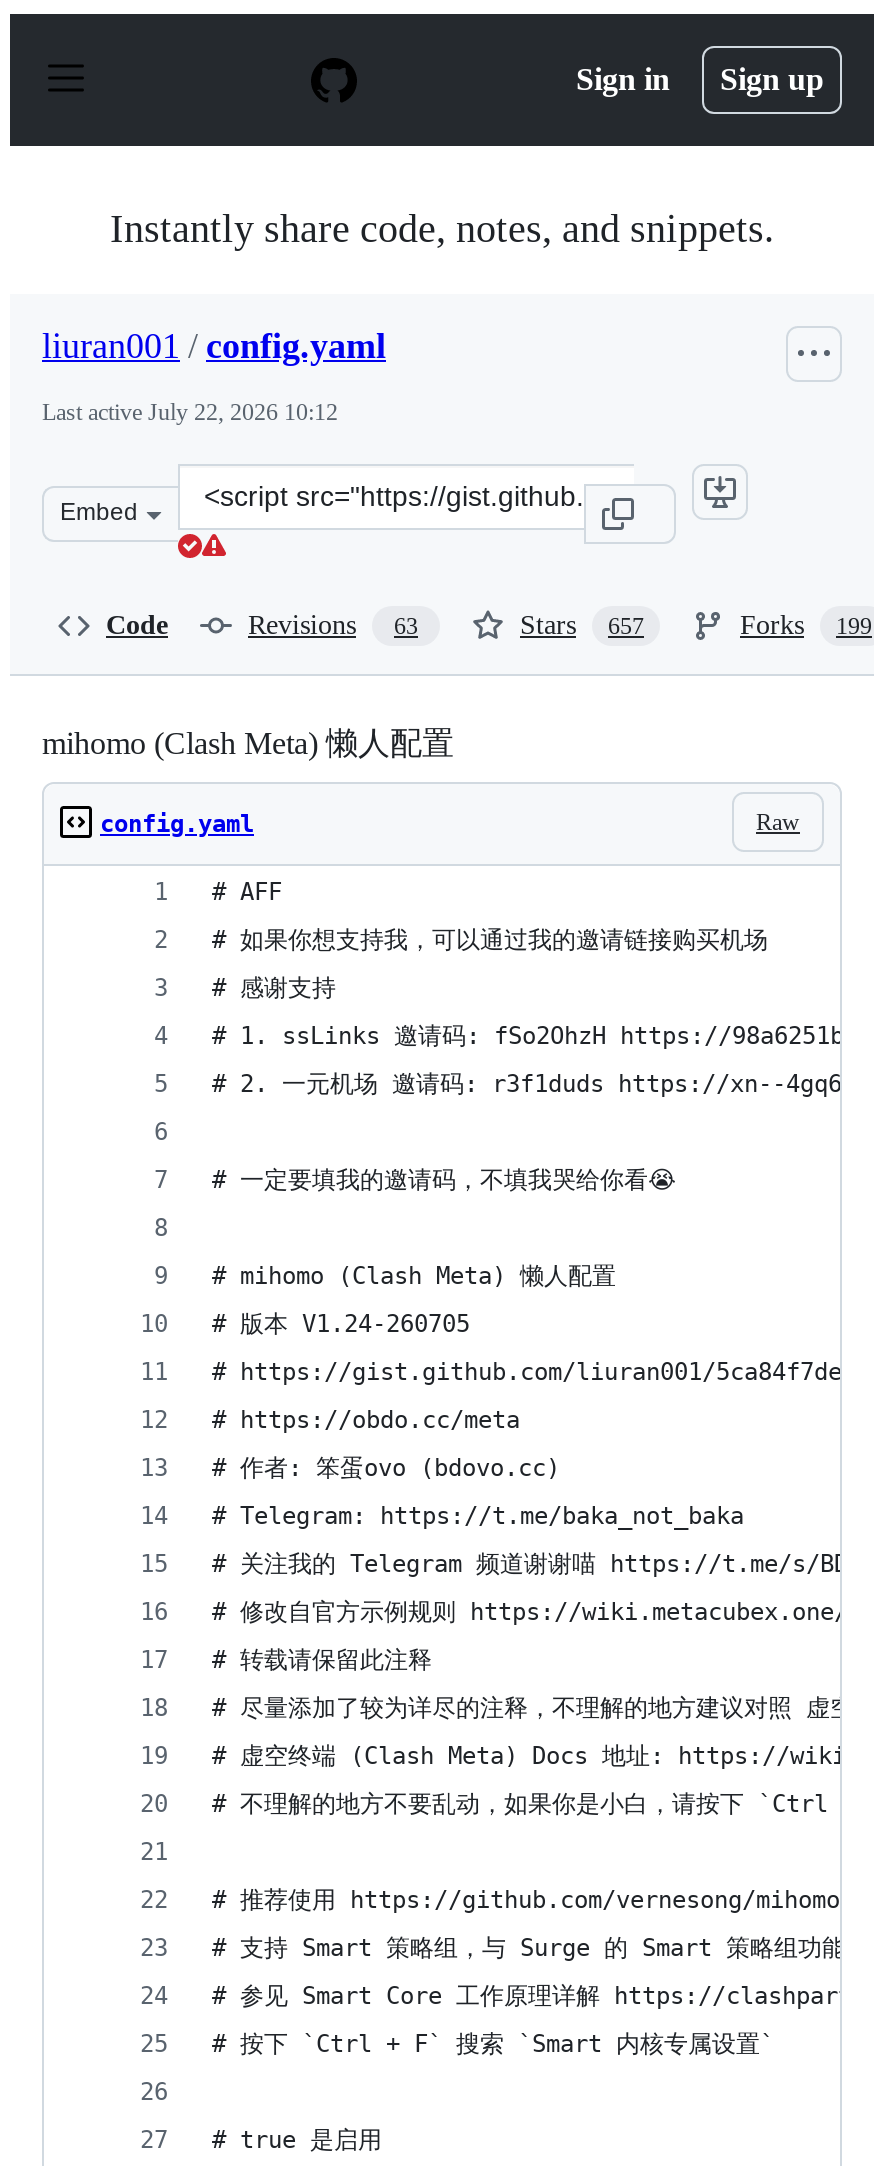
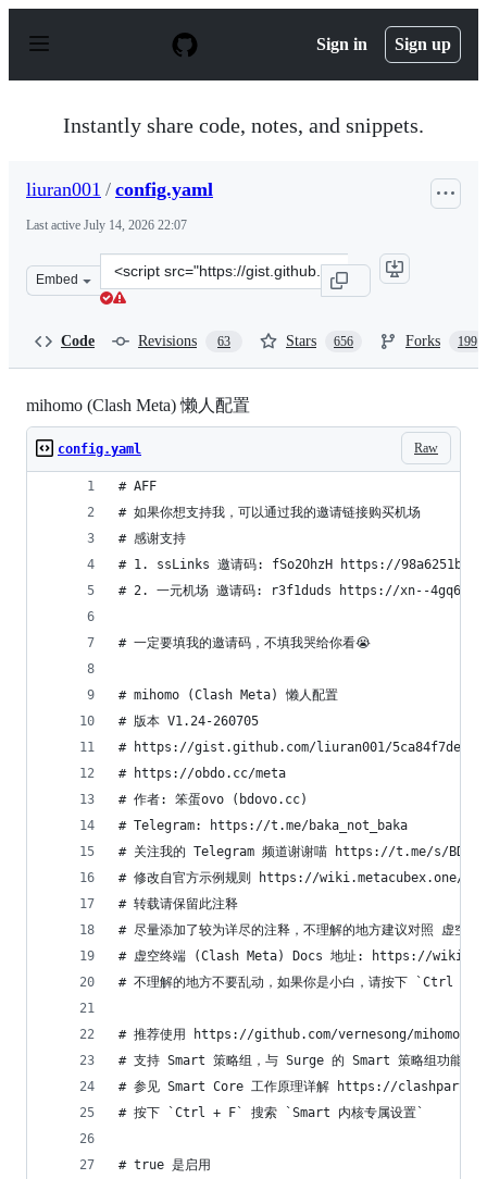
- Last active July 22, 2026 10:12
+ Last active July 14, 2026 22:07

- Stars 657
+ Stars 656
